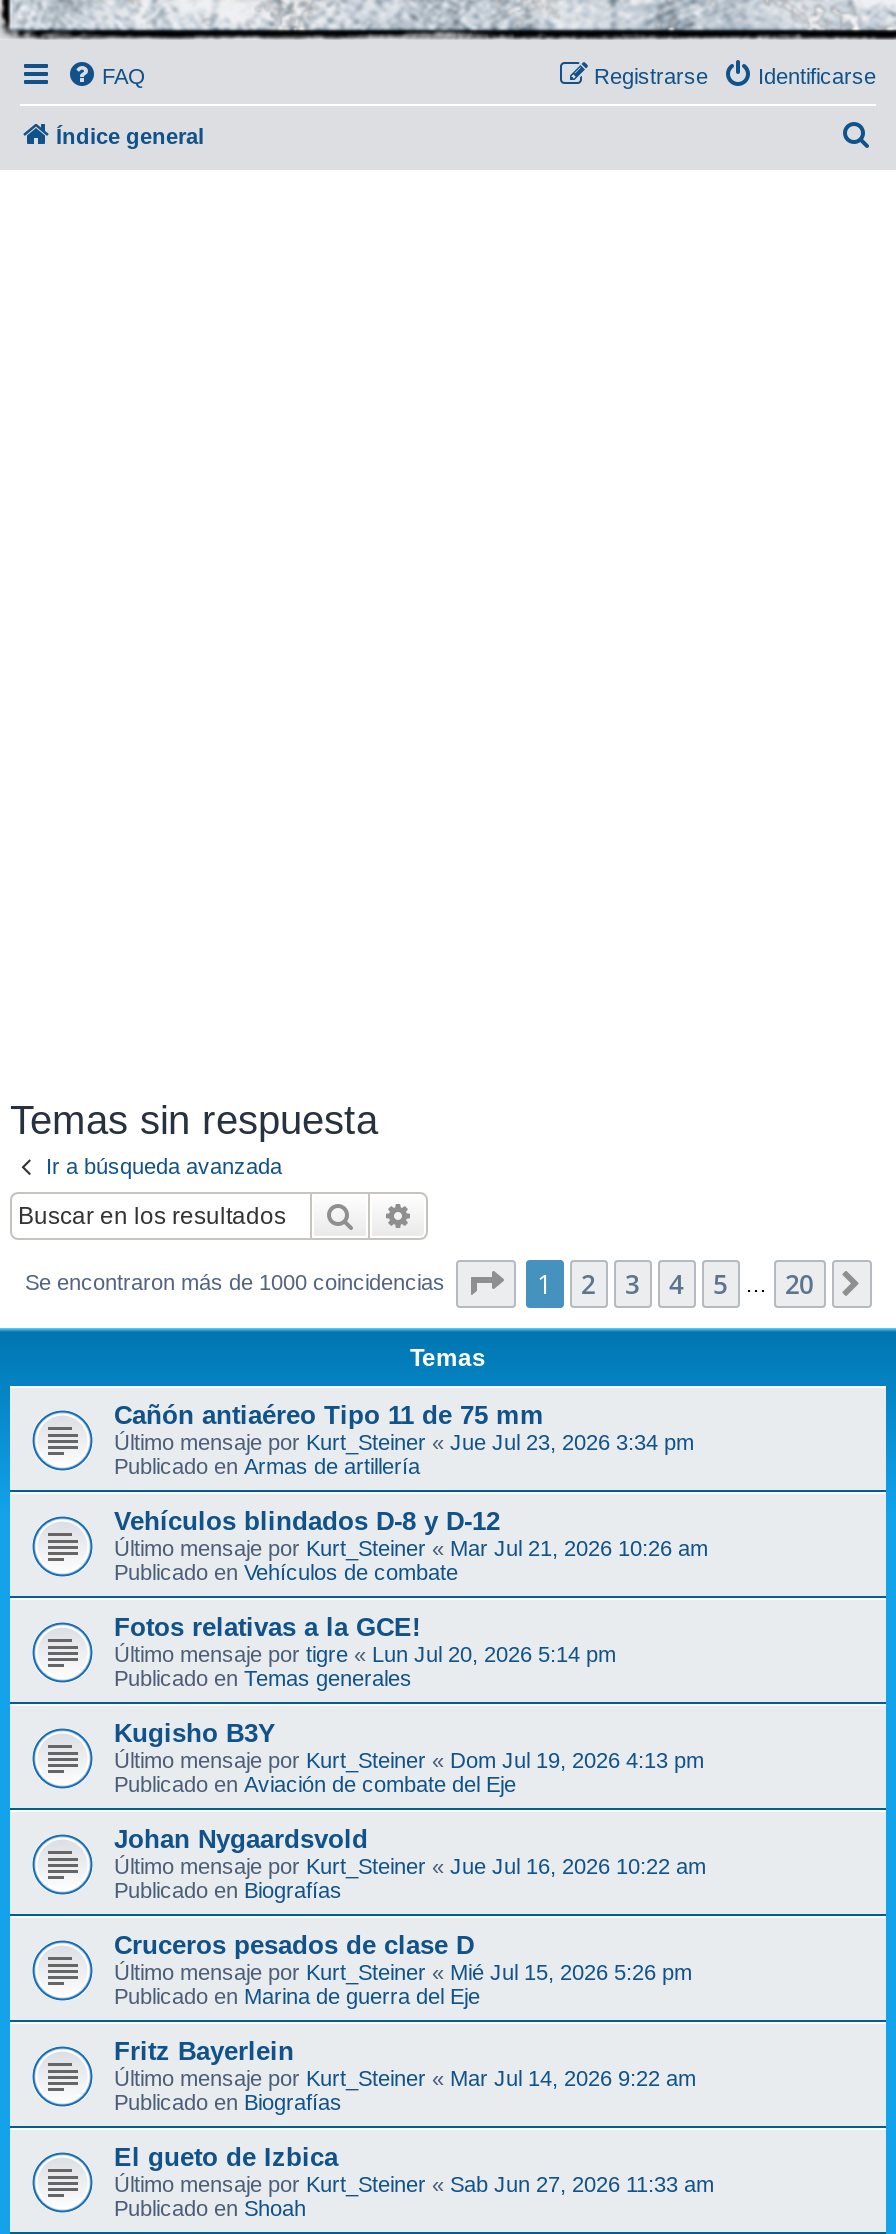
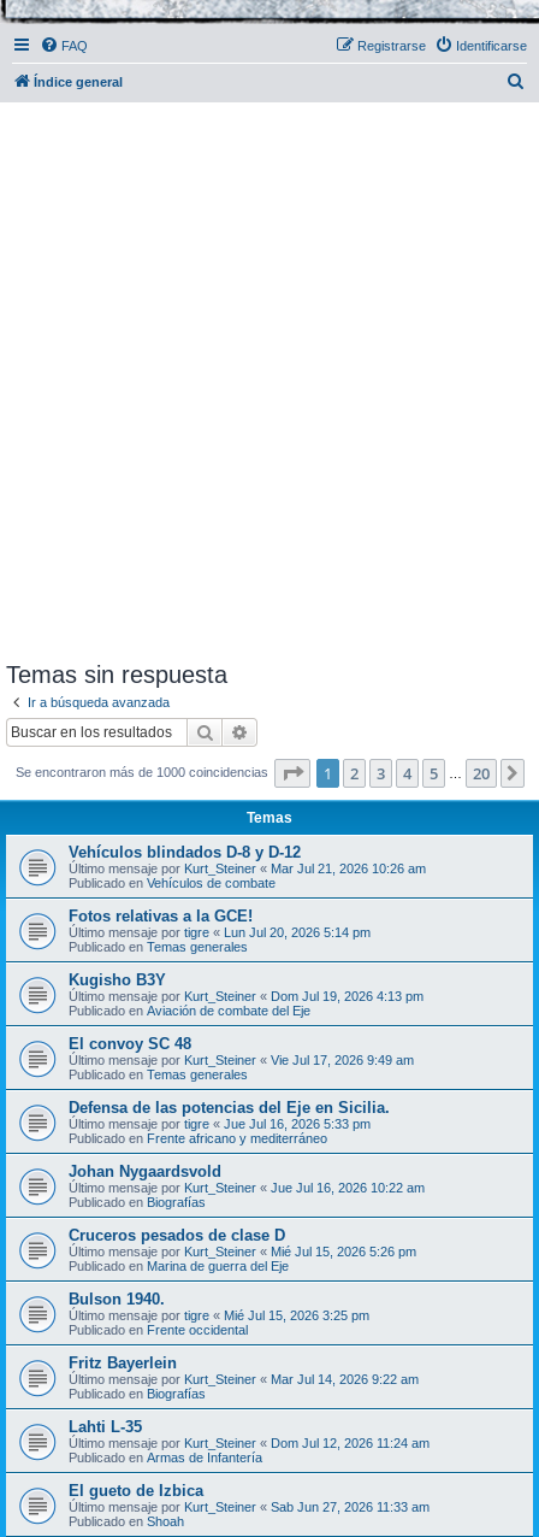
- Cañón antiaéreo Tipo 11 de 75 mm
- Último mensaje por Kurt_Steiner «Jue Jul 23, 2026 3:34 pm
- Publicado en Armas de artillería

moved up: Vehículos blindados D-8 y D-12 | Último mensaje por Kurt_Steiner«Mar Jul 21, 2026 10:26 am | Publicado en Vehículos de combate | ... | Último mensaje por Kurt_Steiner «Dom Jul 19, 2026 4:13 pm | Publicado en Aviación de combate del Eje

+ El convoy SC 48
+ Último mensaje por Kurt_Steiner «Vie Jul 17, 2026 9:49 am
+ Publicado en Temas generales
+ Defensa de las potencias del Eje en Sicilia.
+ Último mensaje portigre «Jue Jul 16, 2026 5:33 pm
+ Publicado en Frente africano y mediterráneo

+ Bulson 1940.
+ Último mensaje por tigre «Mié Jul 15, 2026 3:25 pm
+ Publicado en Frente occidental

+ Lahti L-35
+ Último mensaje por Kurt_Steiner «Dom Jul 12, 2026 11:24 am
+ Publicado en Armas de Infantería
